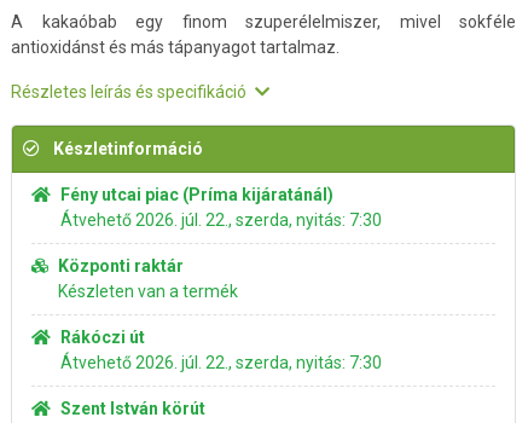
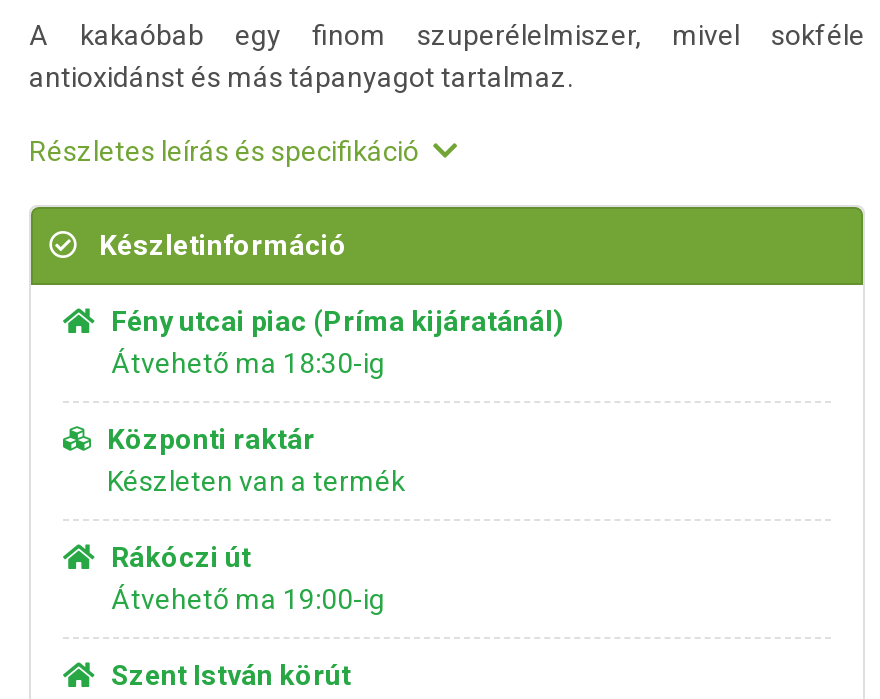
- Átvehető 2026. júl. 22., szerda, nyitás: 7:30
+ Átvehető ma 18:30-ig

- Átvehető 2026. júl. 22., szerda, nyitás: 7:30
+ Átvehető ma 19:00-ig
